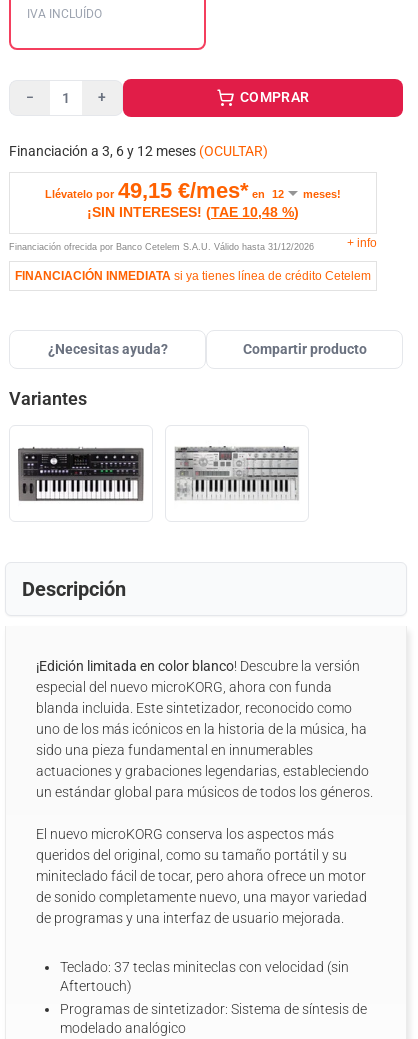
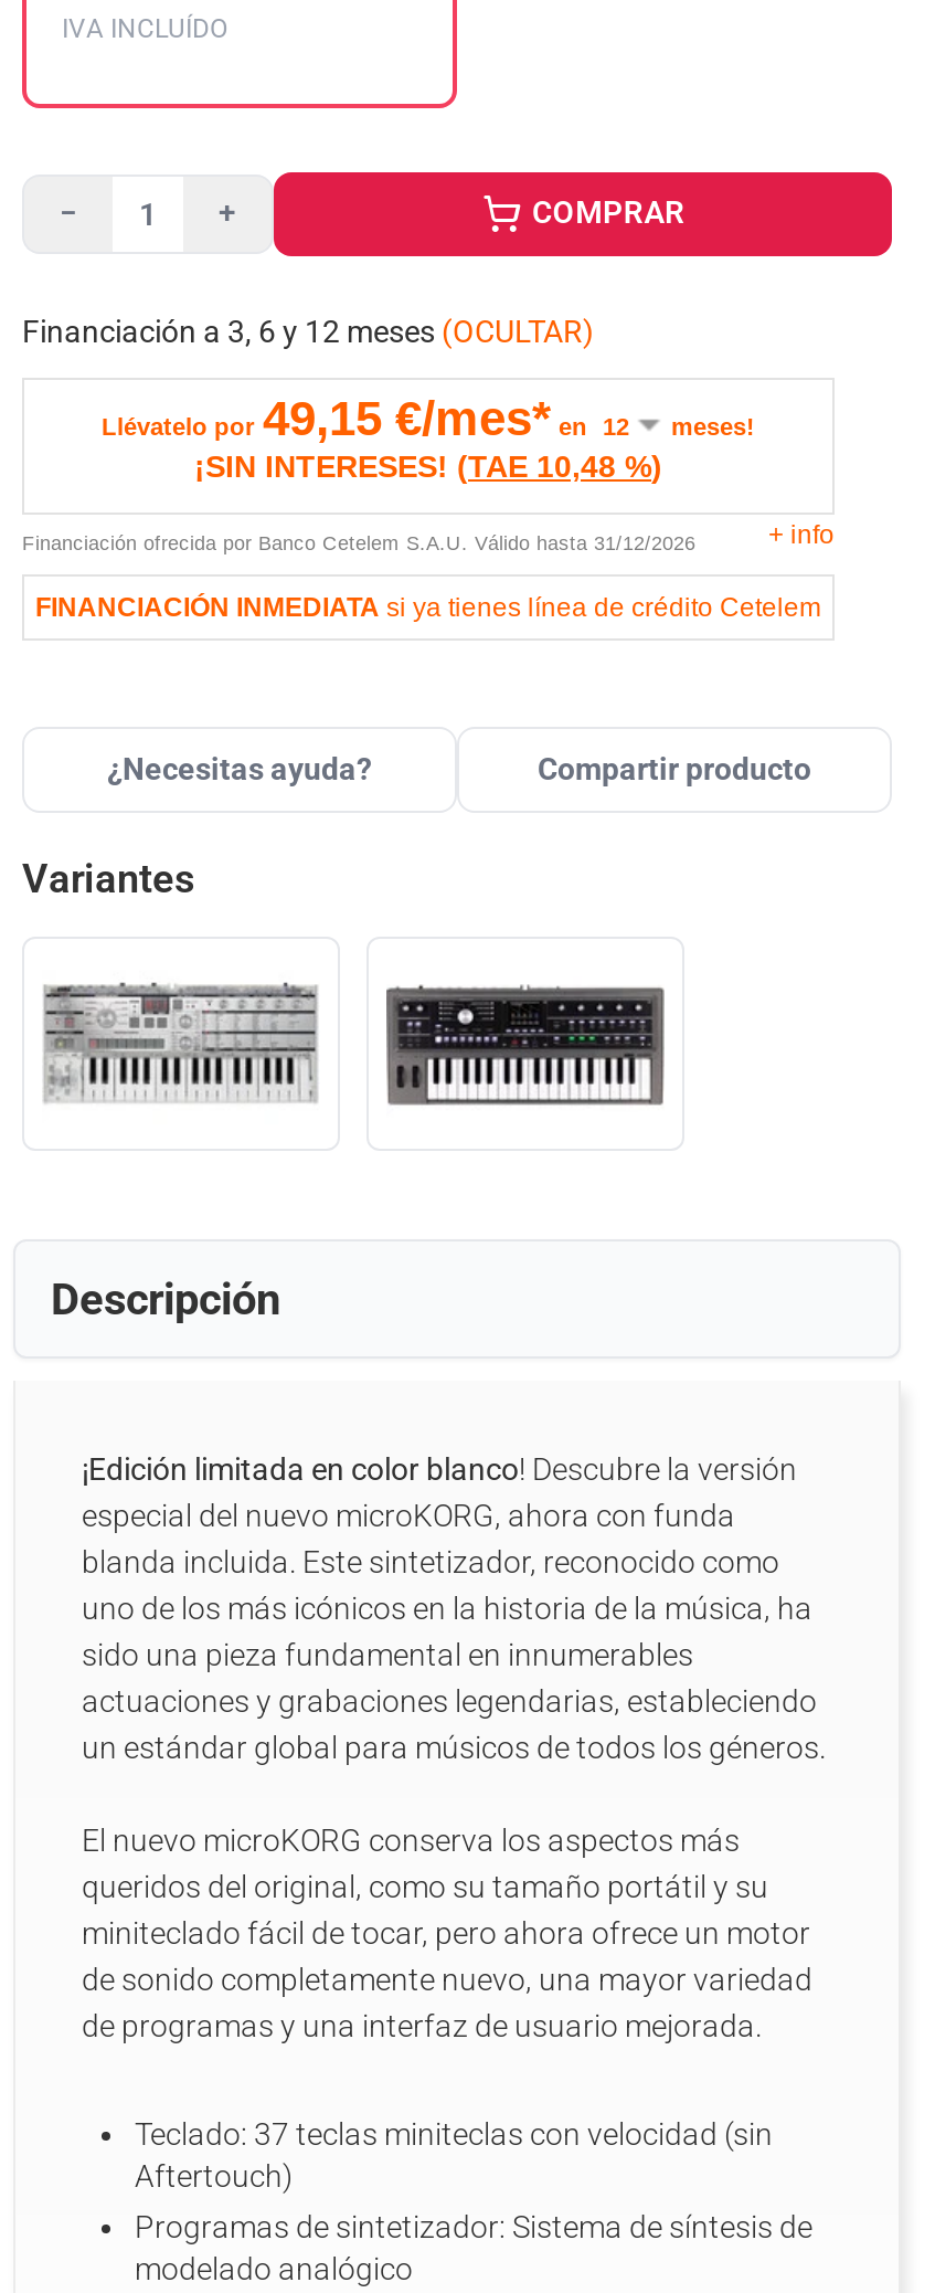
- [image]
+ [image]

- [image]
+ [image]
